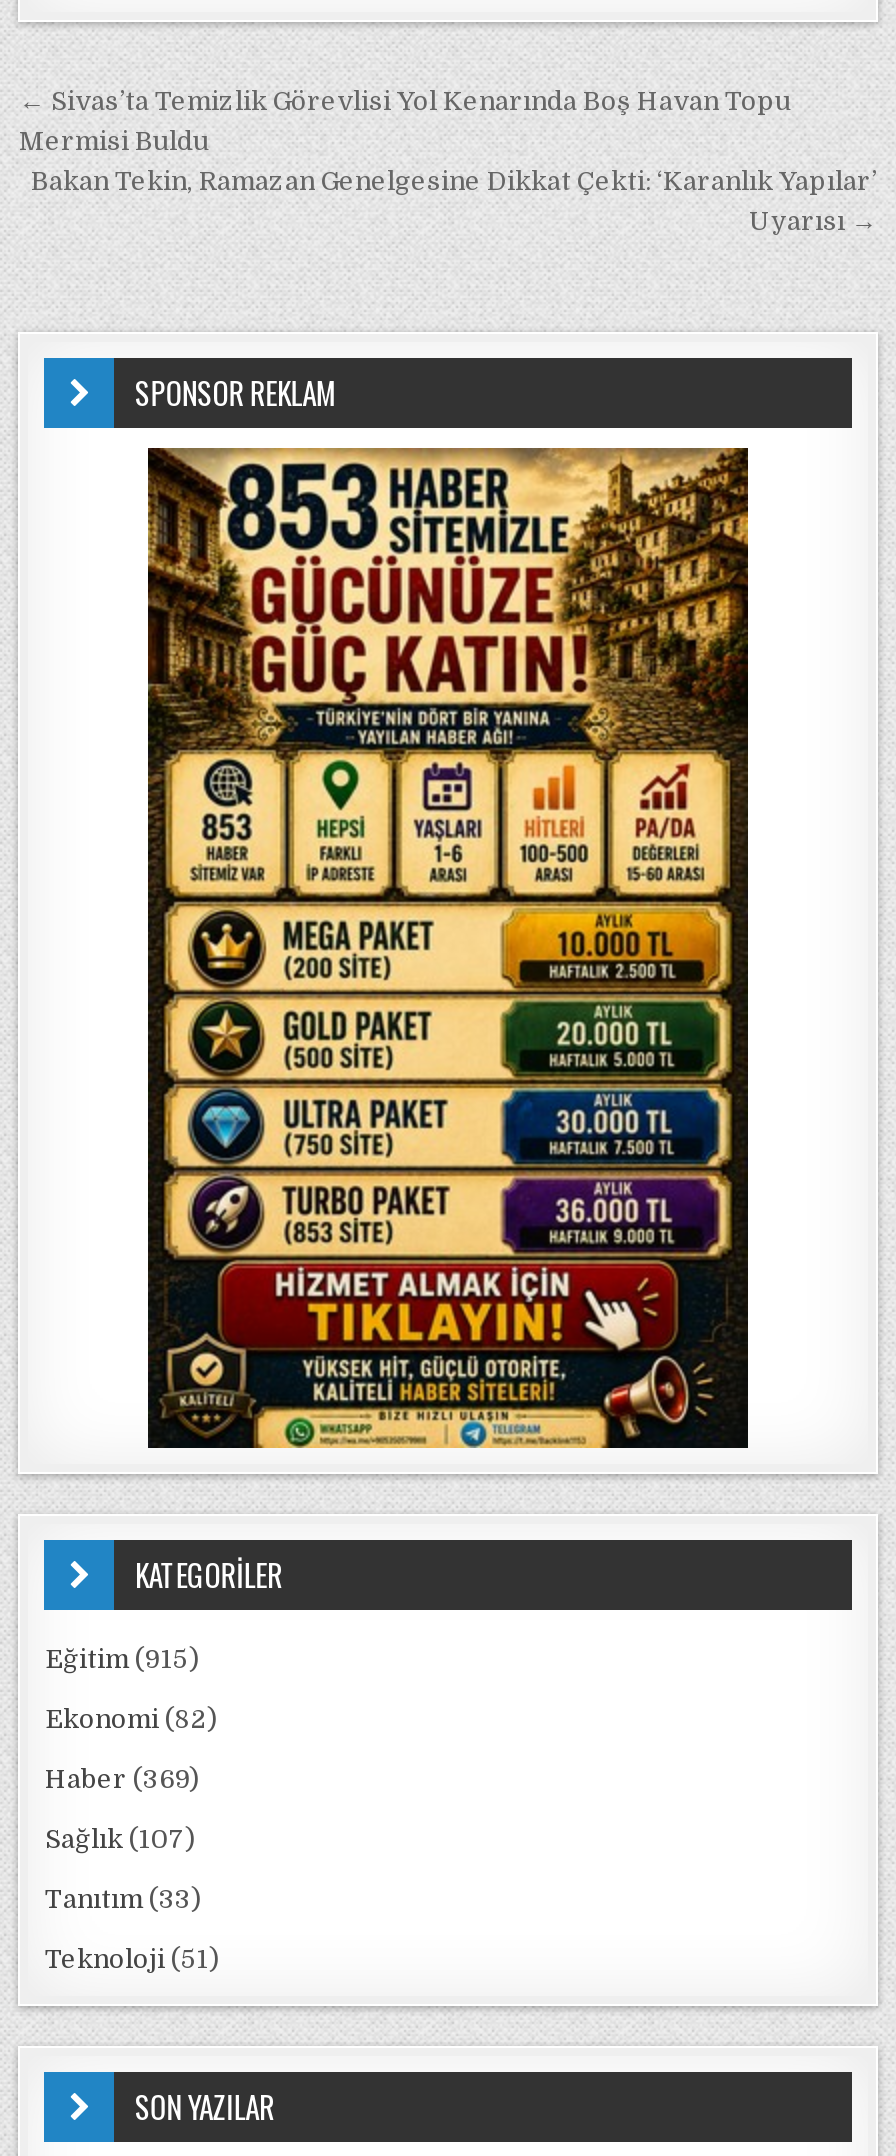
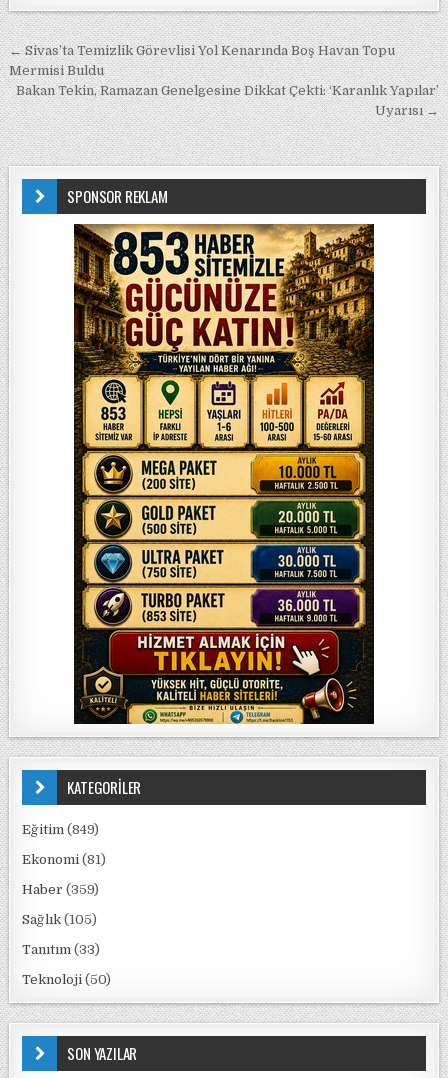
- Eğitim (915)
+ Eğitim (849)

- Ekonomi (82)
+ Ekonomi (81)

- Haber (369)
+ Haber (359)

- Sağlık (107)
+ Sağlık (105)

- Teknoloji (51)
+ Teknoloji (50)
